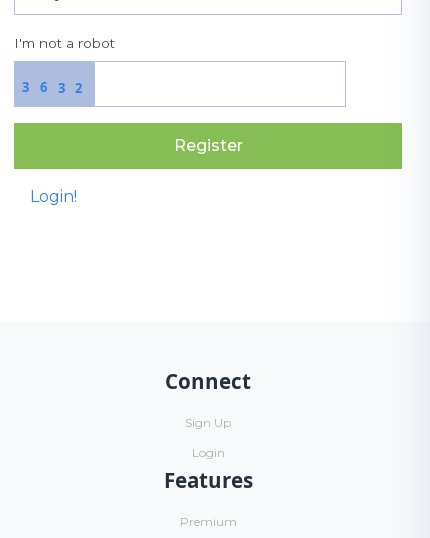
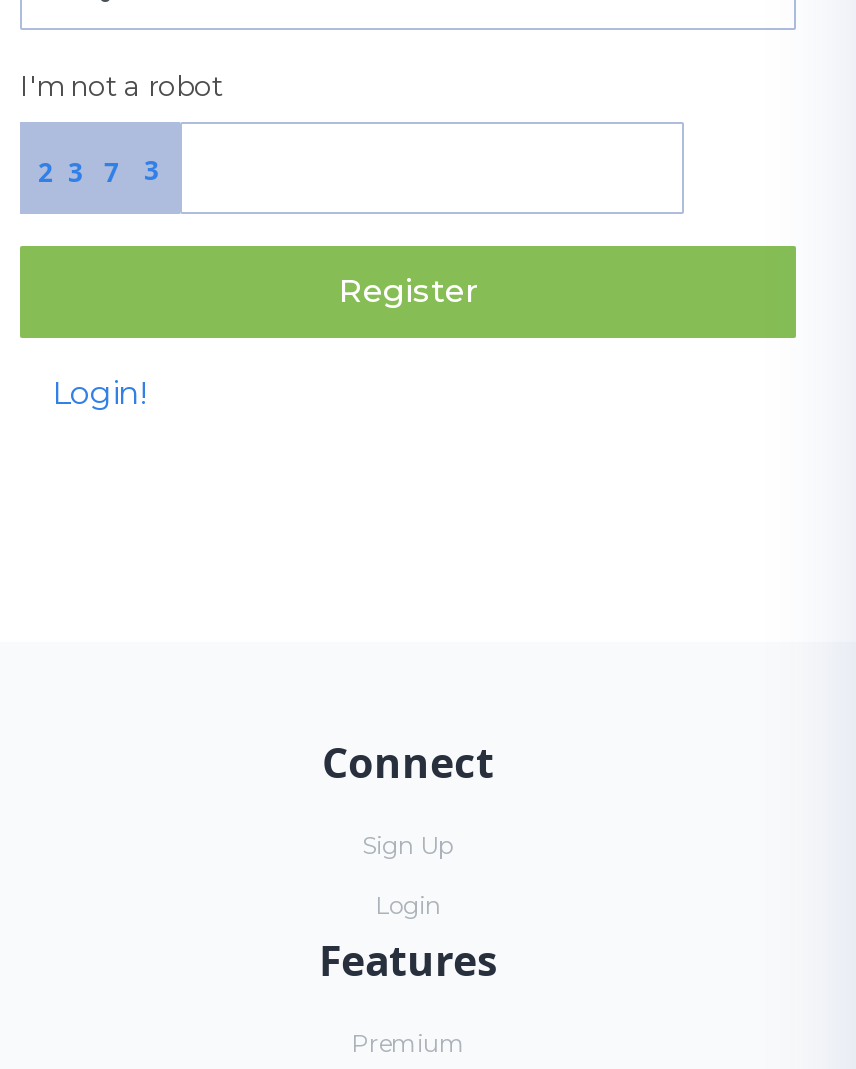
- 3
- 6
+ 7

- 2
+ 2 3
